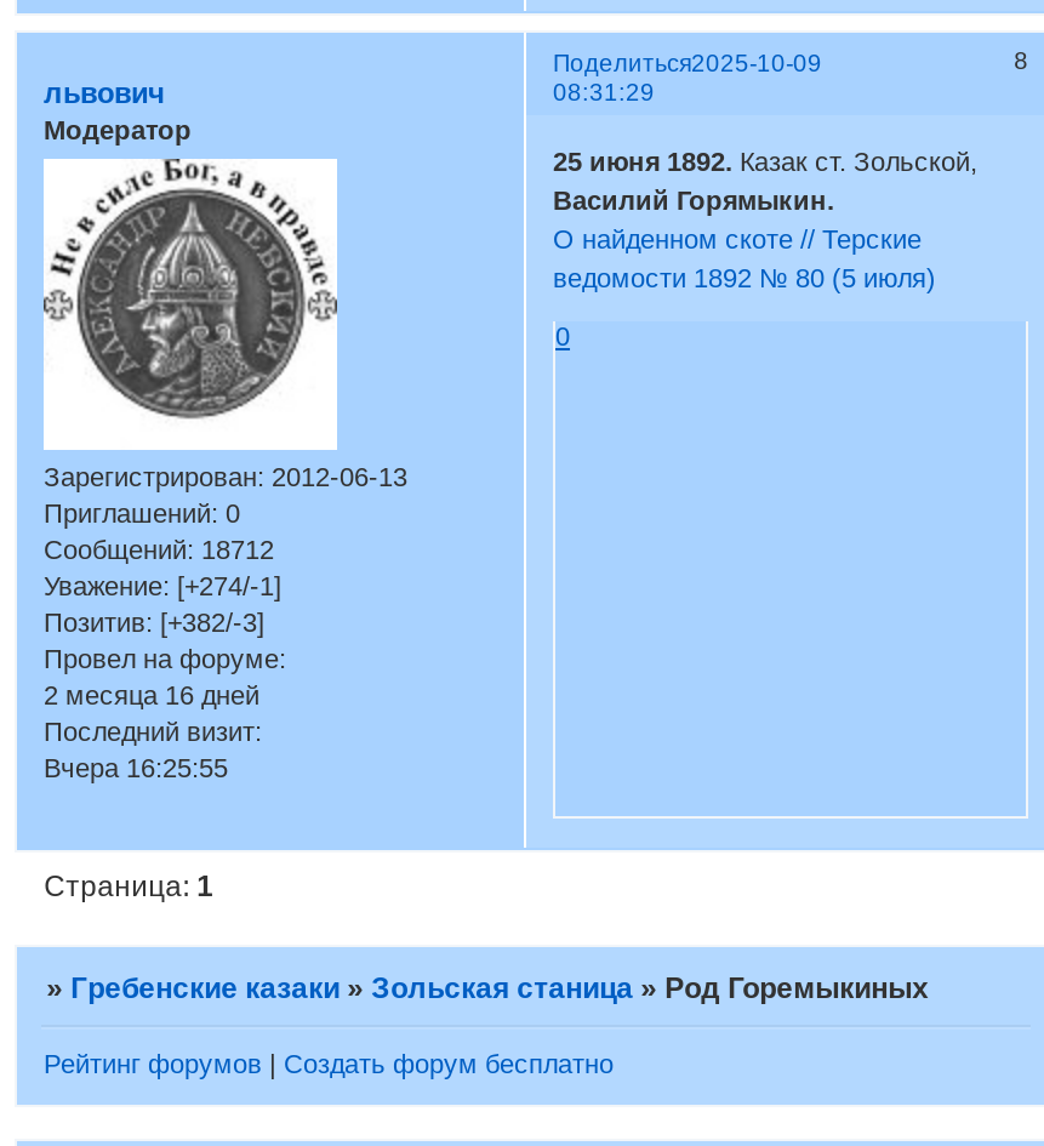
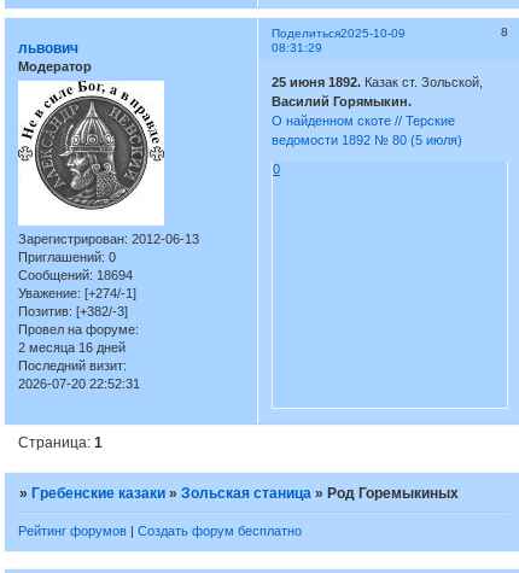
- Сообщений: 18712
+ Сообщений: 18694

- Вчера 16:25:55
+ 2026-07-20 22:52:31
